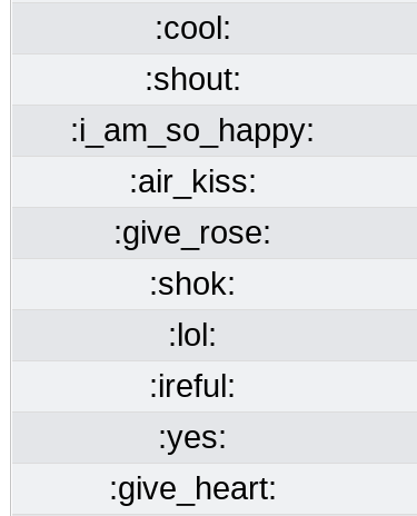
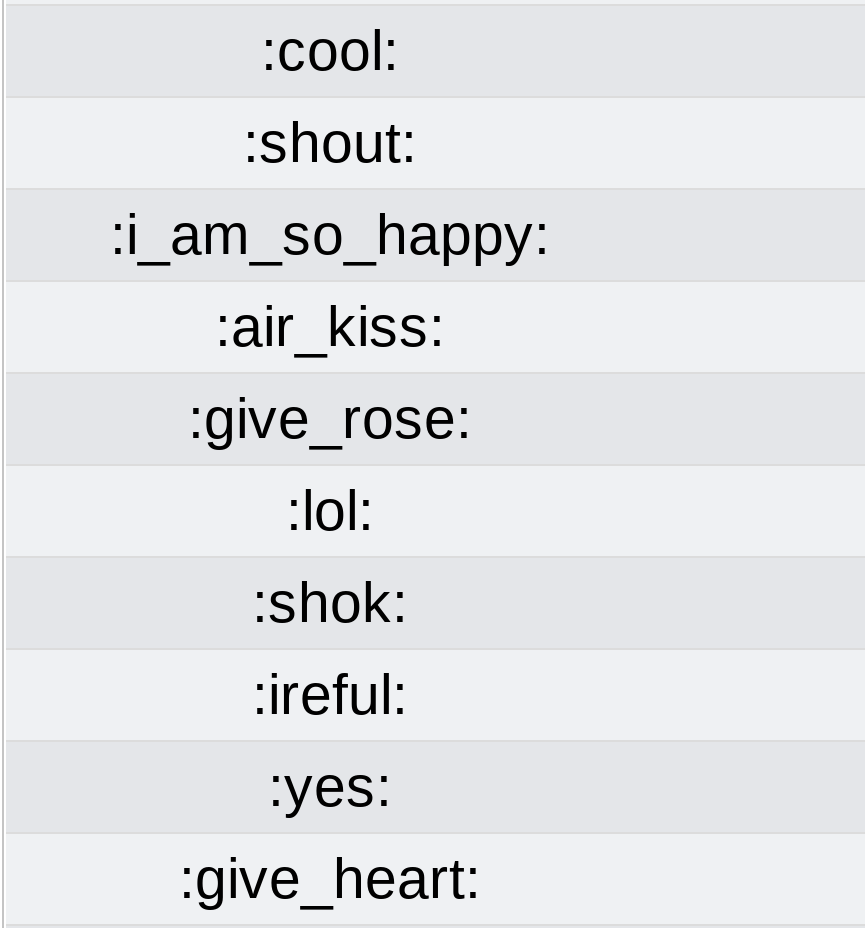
moved down: :shok:

moved up: :lol:
